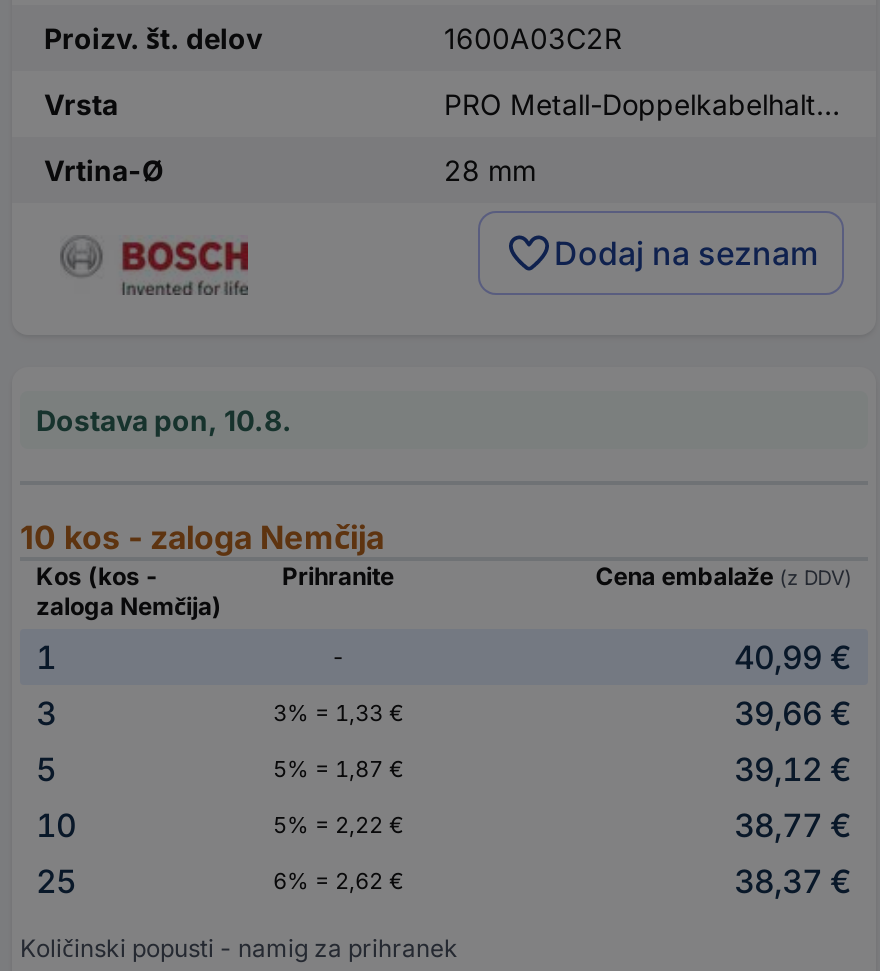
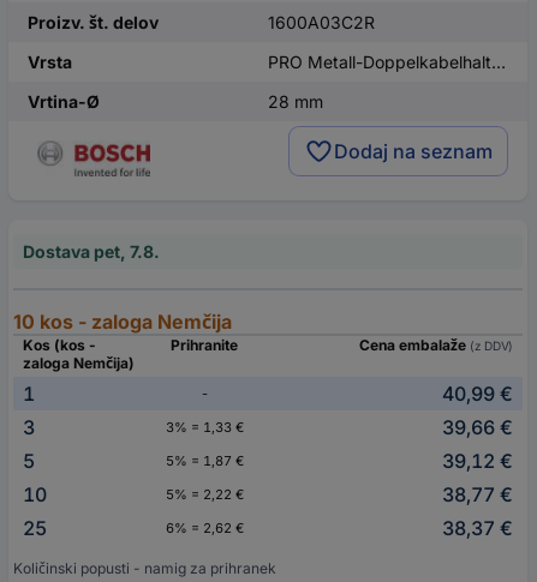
- Dostava pon, 10.8.
+ Dostava pet, 7.8.
